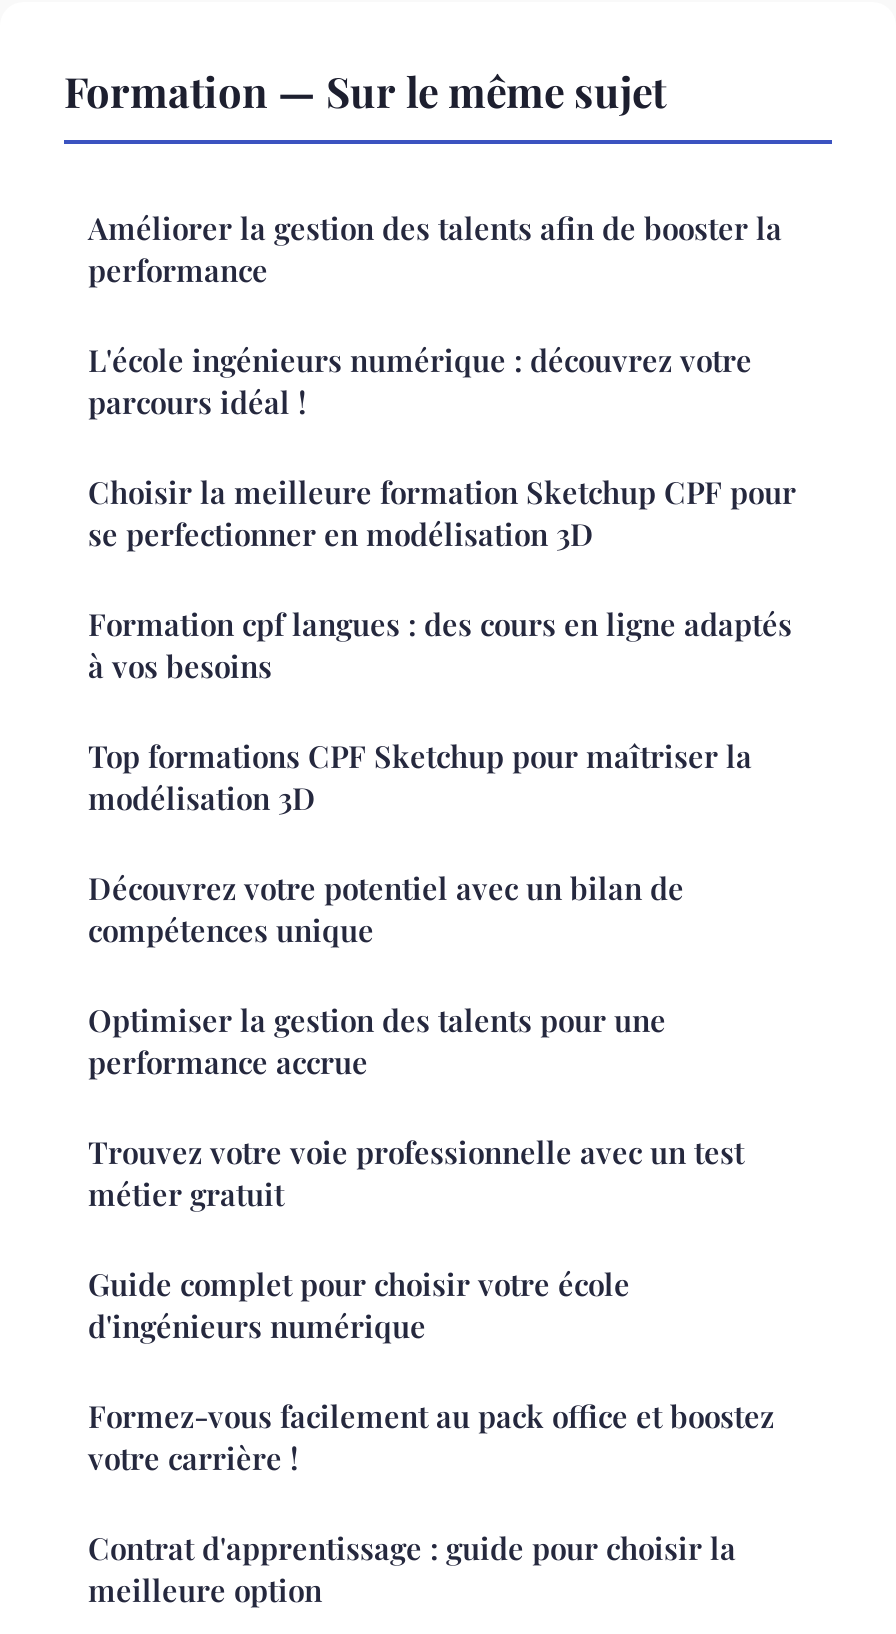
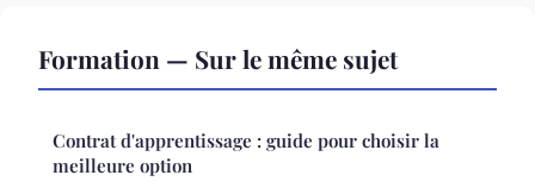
- Améliorer la gestion des talents afin de booster la
- performance
- L'école ingénieurs numérique : découvrez votre
- parcours idéal !
- Choisir la meilleure formation Sketchup CPF pour
- se perfectionner en modélisation 3D
- Formation cpf langues : des cours en ligne adaptés
- à vos besoins
- Top formations CPF Sketchup pour maîtriser la
- modélisation 3D
- Découvrez votre potentiel avec un bilan de
- compétences unique
- Optimiser la gestion des talents pour une
- performance accrue
- Trouvez votre voie professionnelle avec un test
- métier gratuit
- Guide complet pour choisir votre école
- d'ingénieurs numérique
- Formez-vous facilement au pack office et boostez
- votre carrière !
